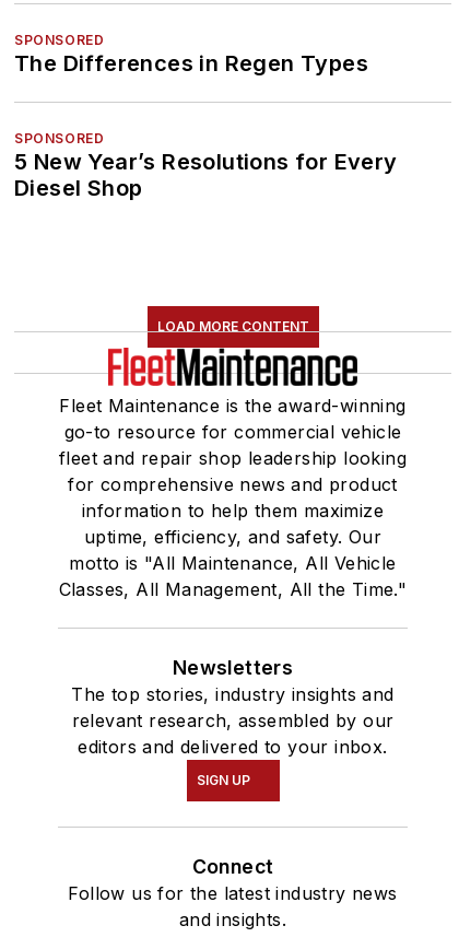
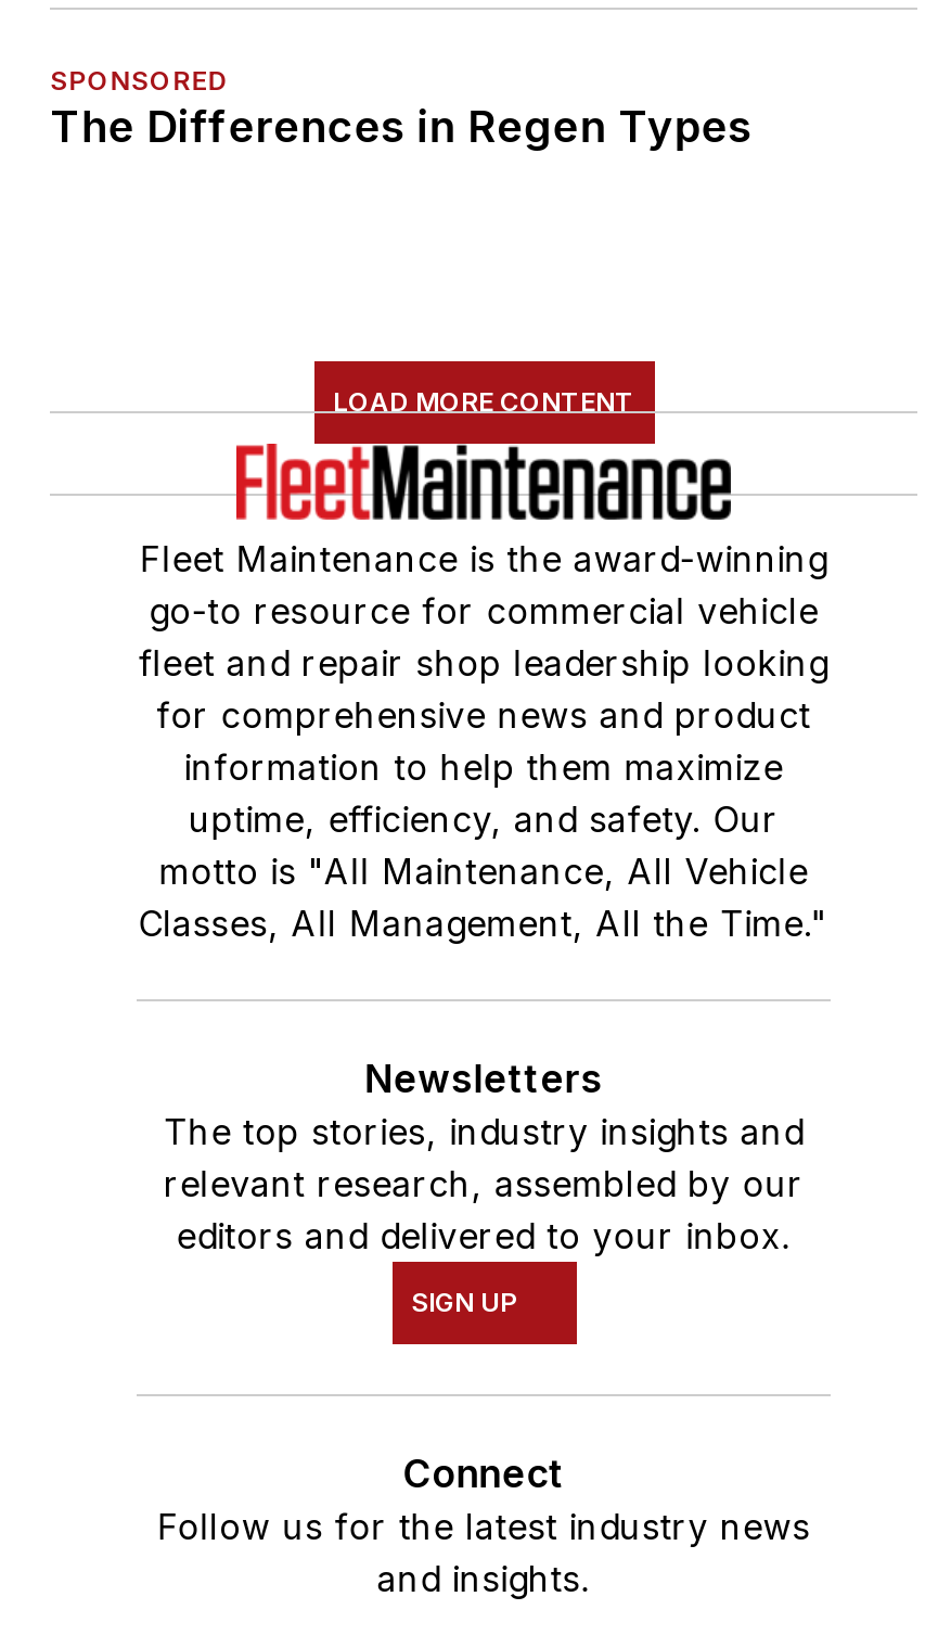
- SPONSORED
- 5 New Year’s Resolutions for Every
- Diesel Shop
